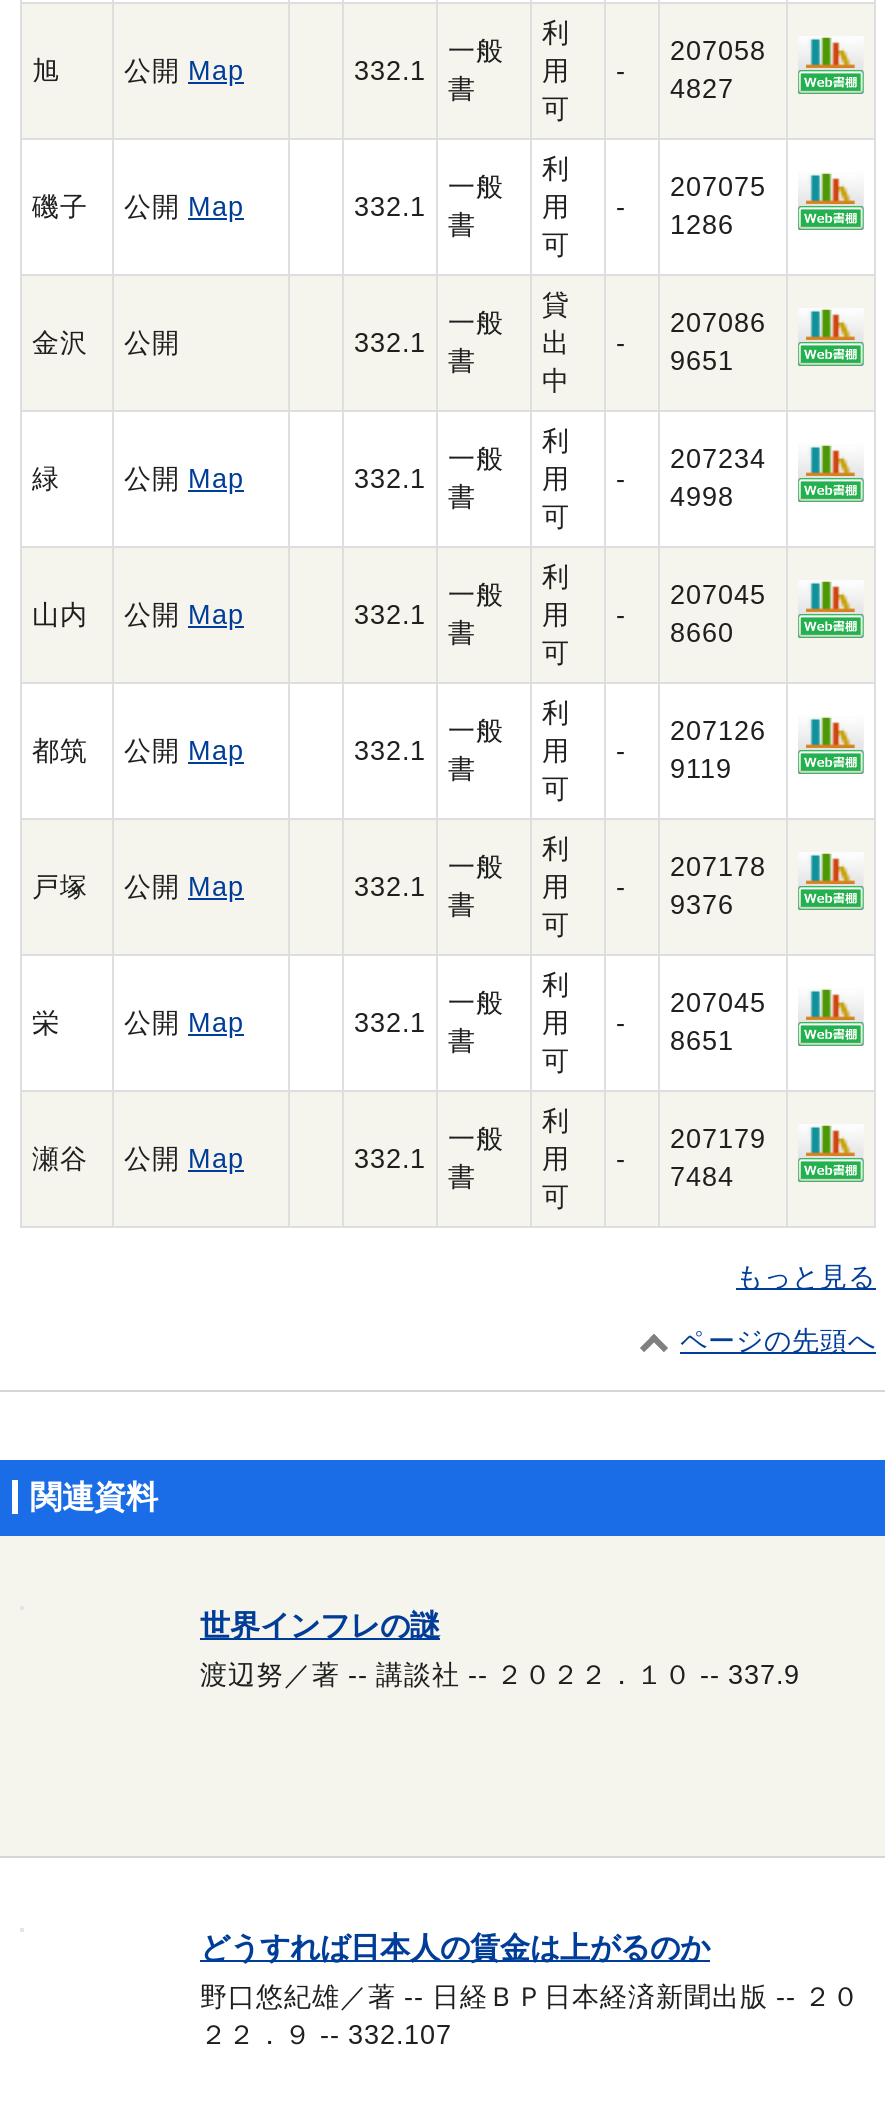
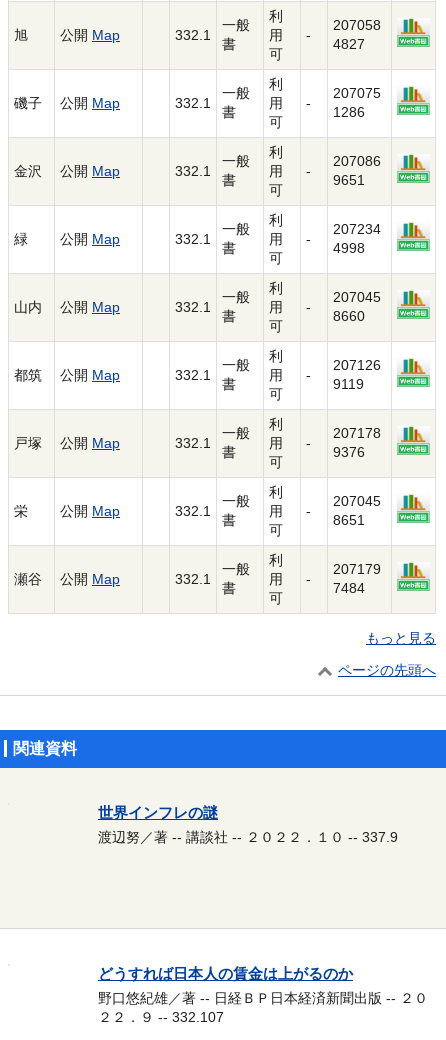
- 貸
- 出
- 中
+ 利
+ 用
+ 可

- 公開
+ 公開Map
